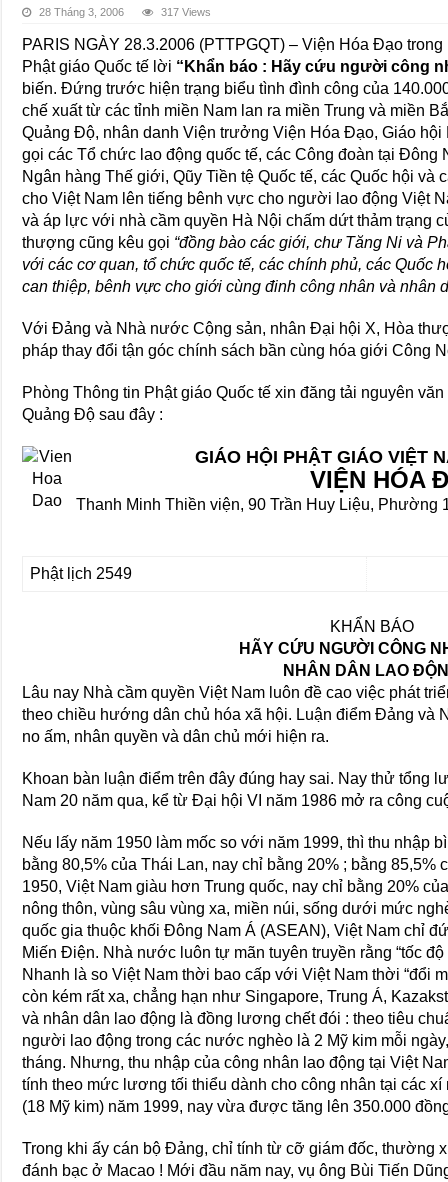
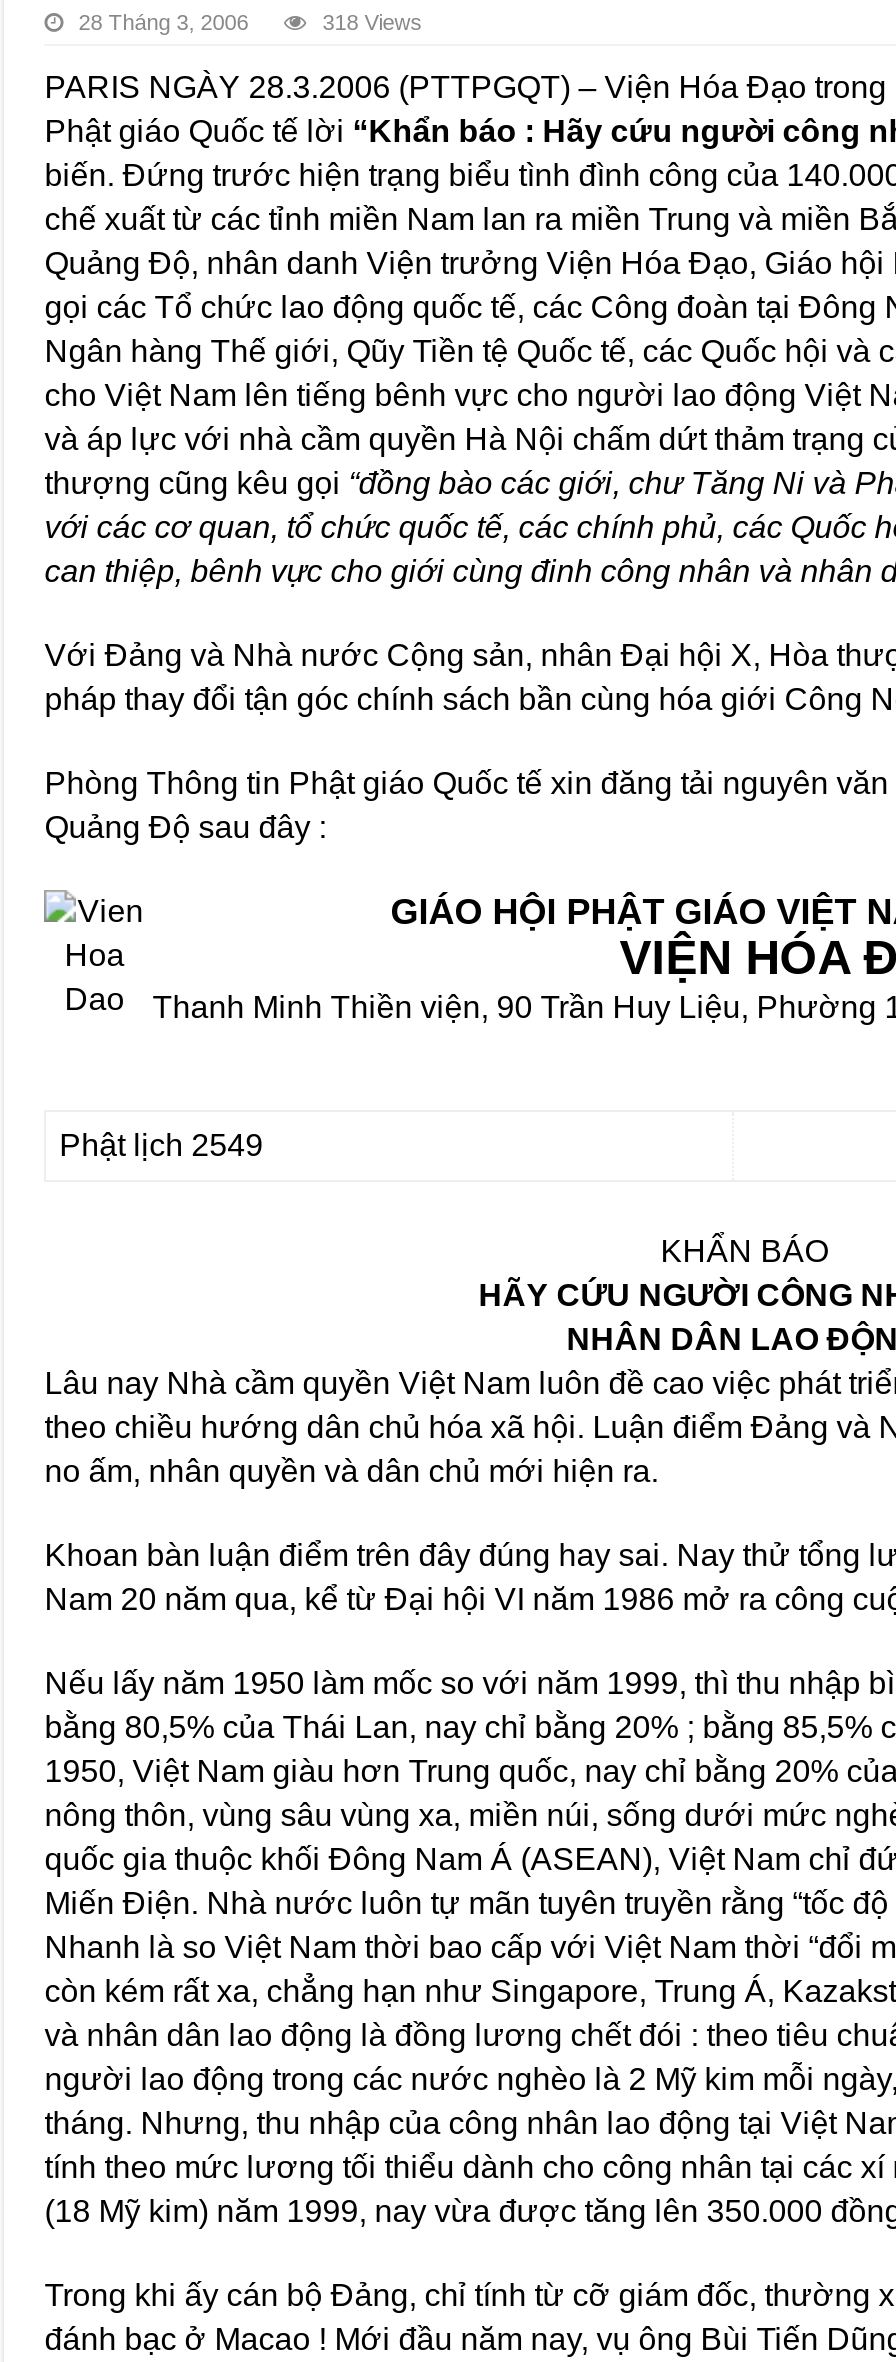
- 317 Views
+ 318 Views
